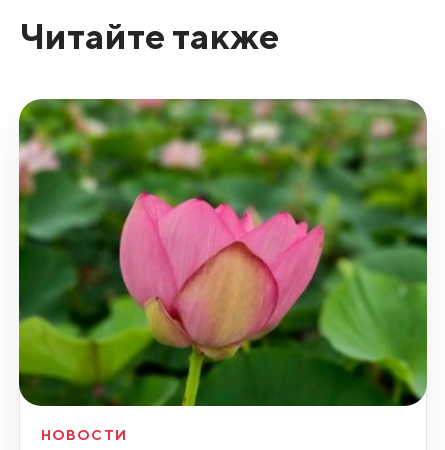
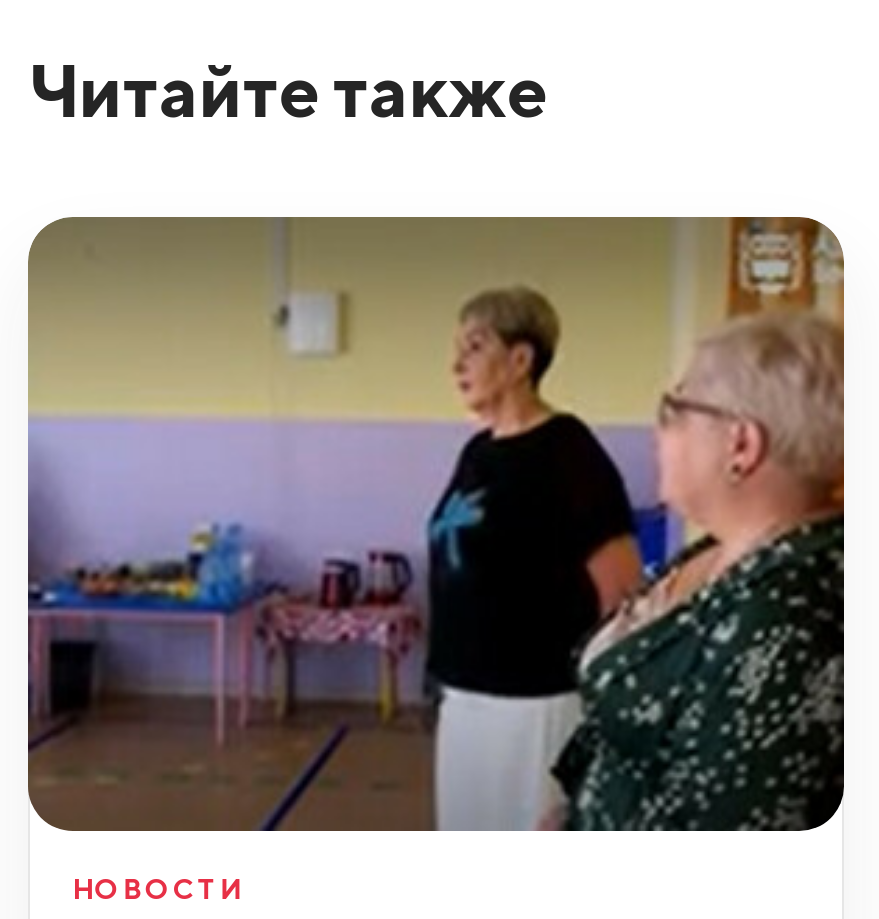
- [image]
+ [image]
